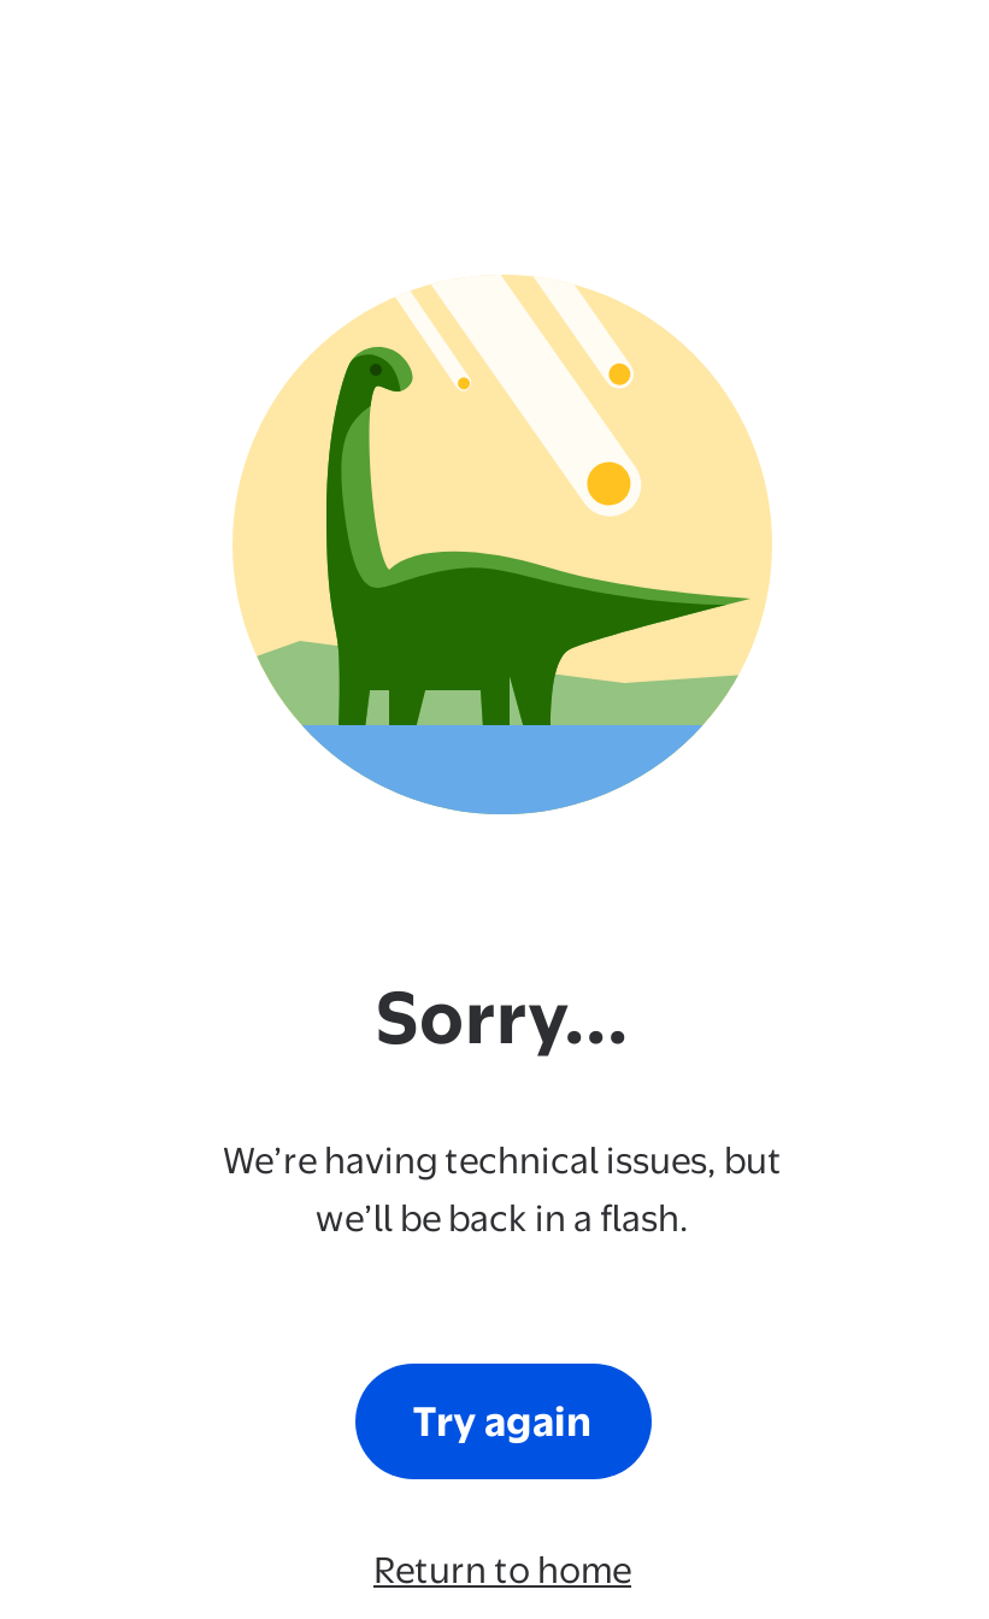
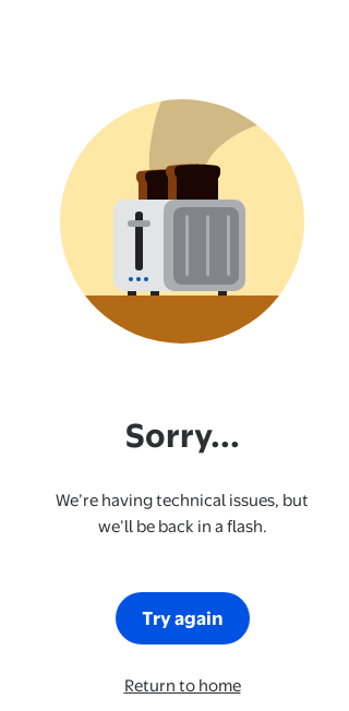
- [image]
+ [image]
